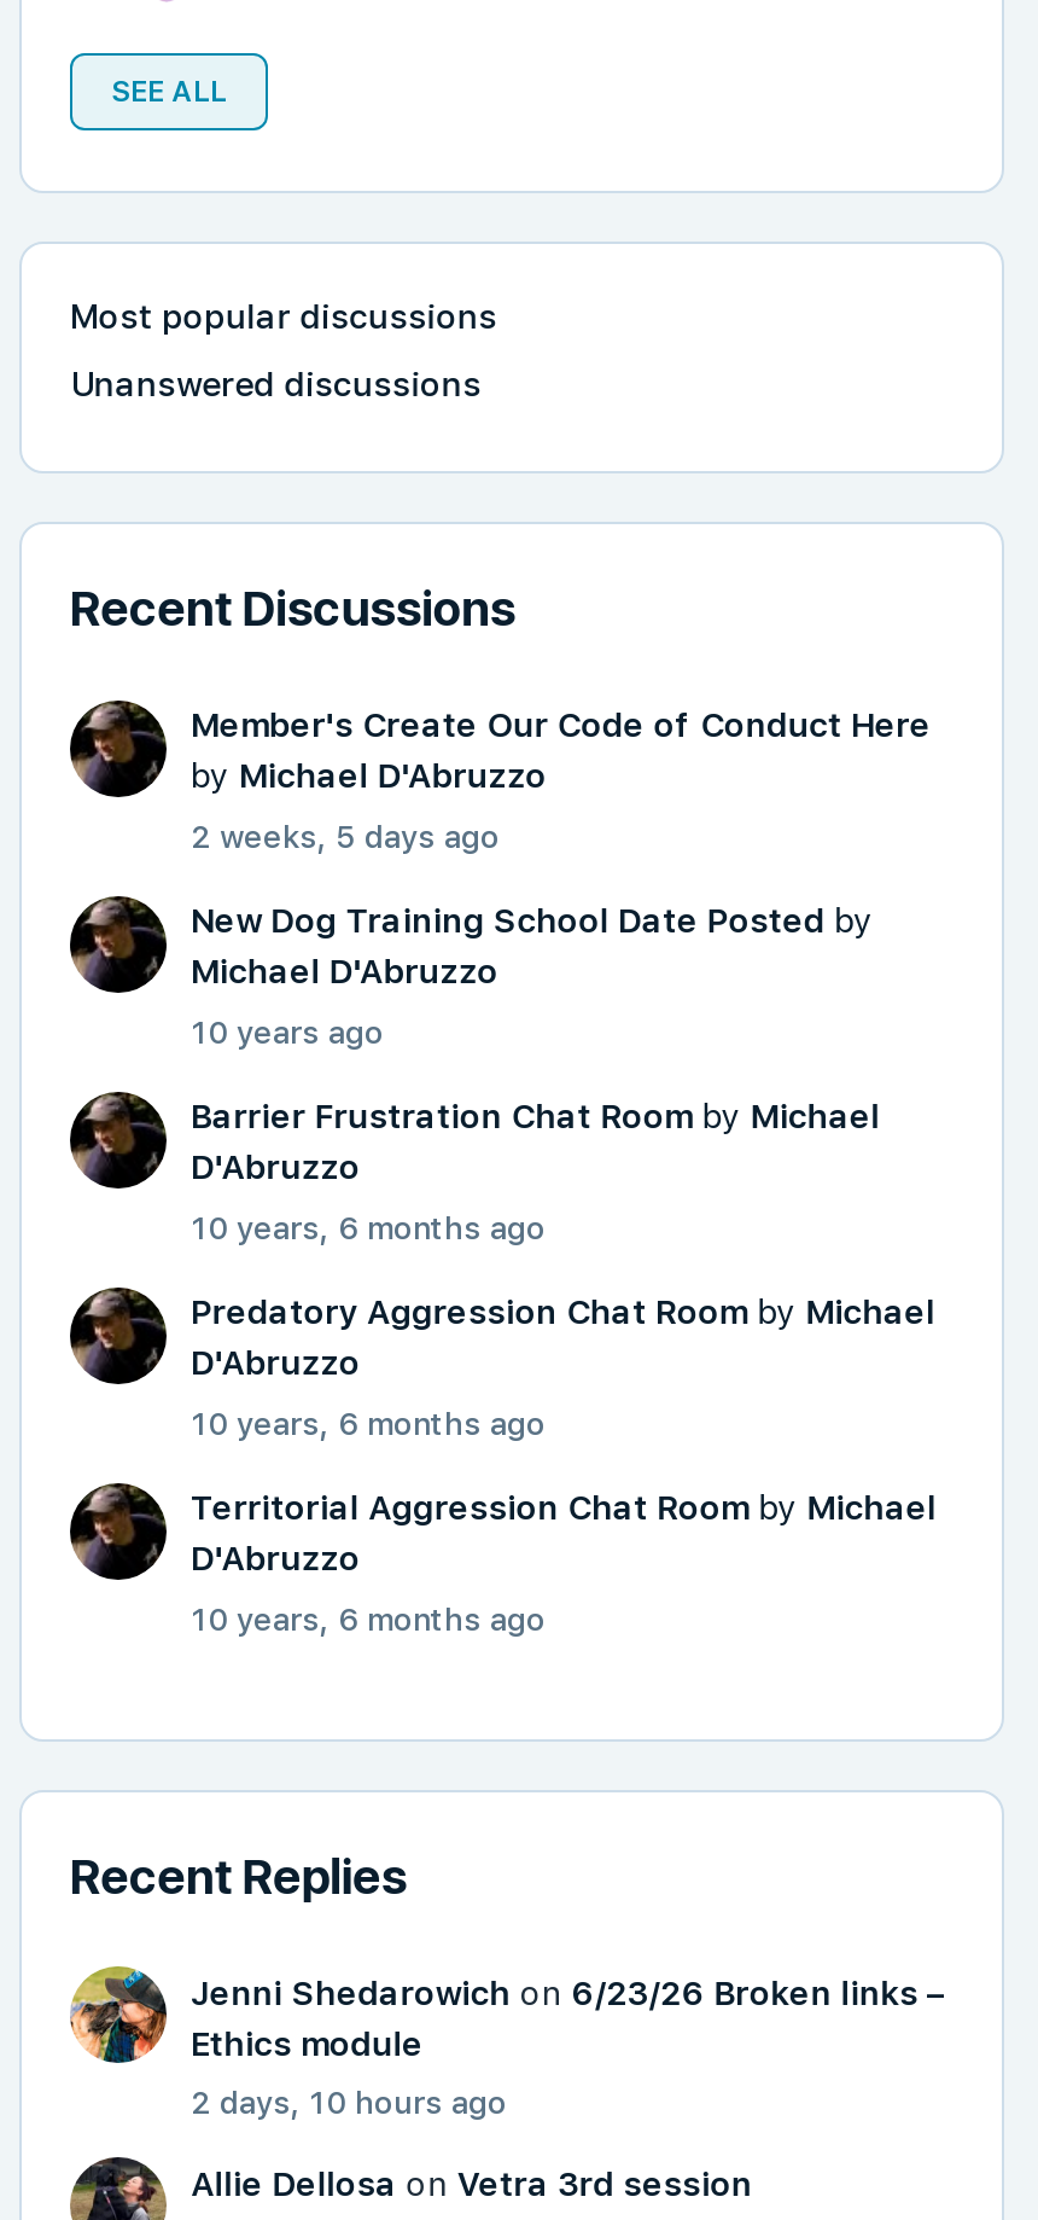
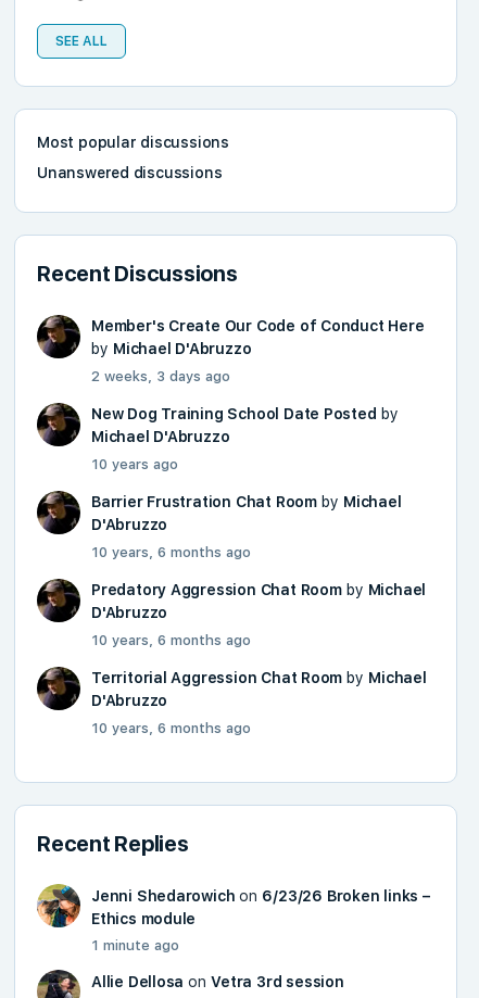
- 2 weeks, 5 days ago
+ 2 weeks, 3 days ago

- 2 days, 10 hours ago
+ 1 minute ago
